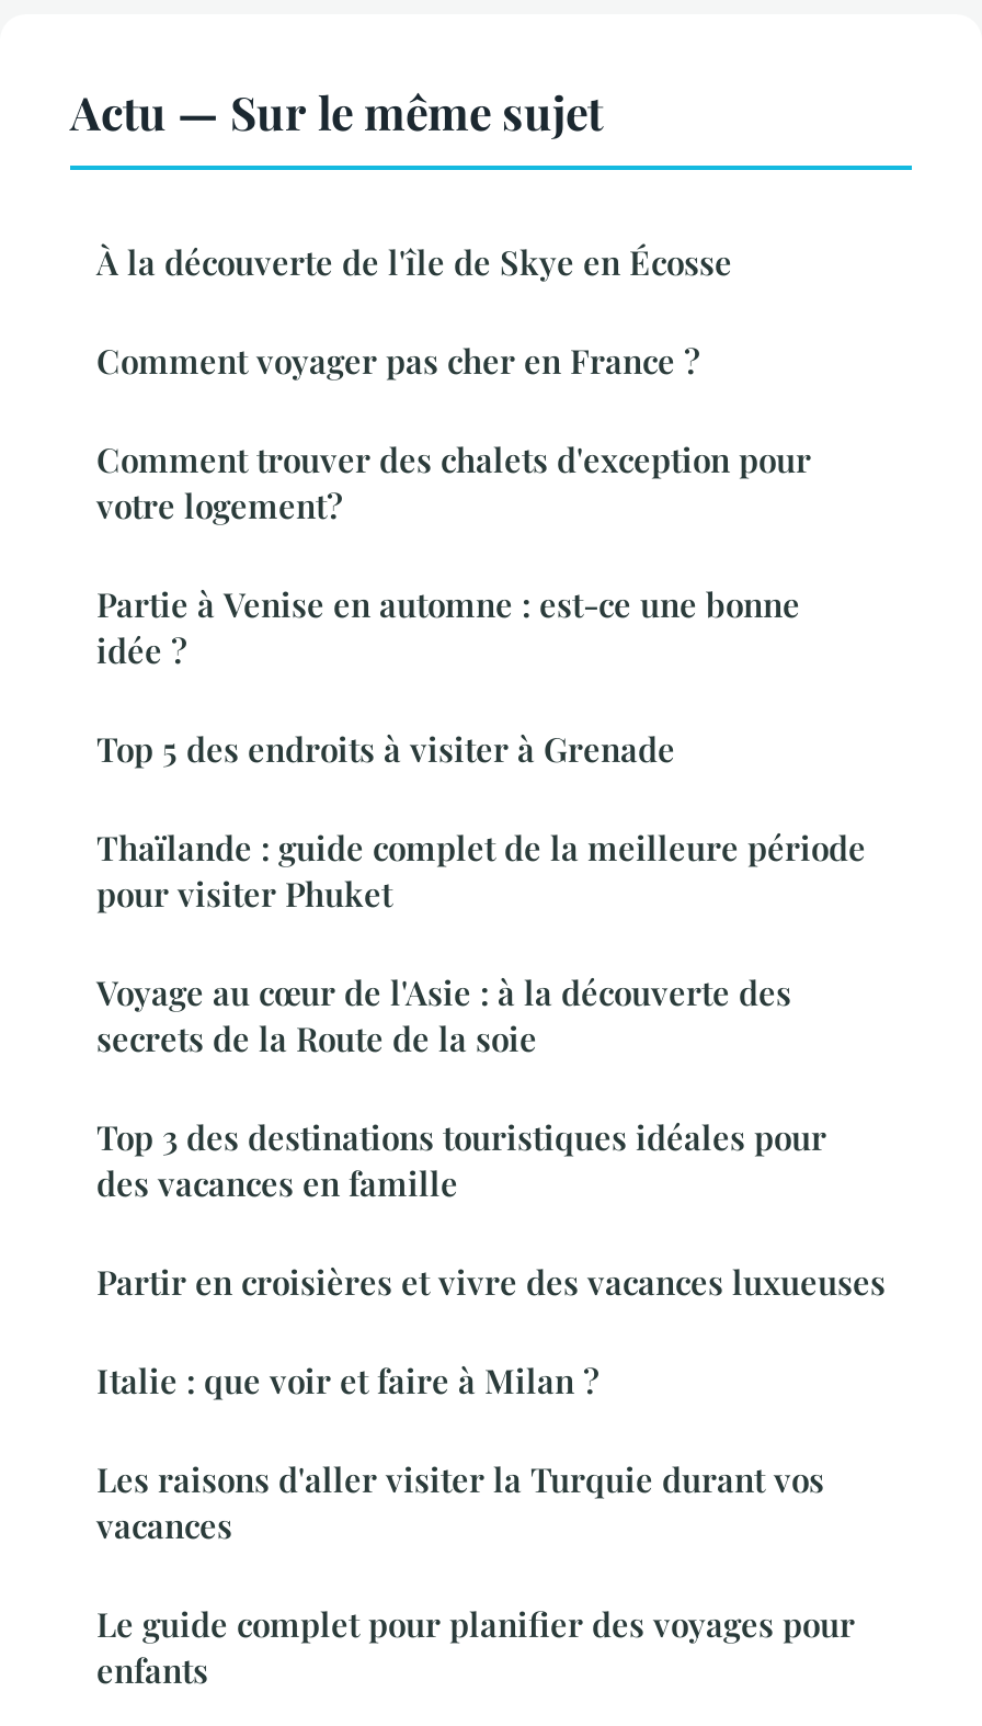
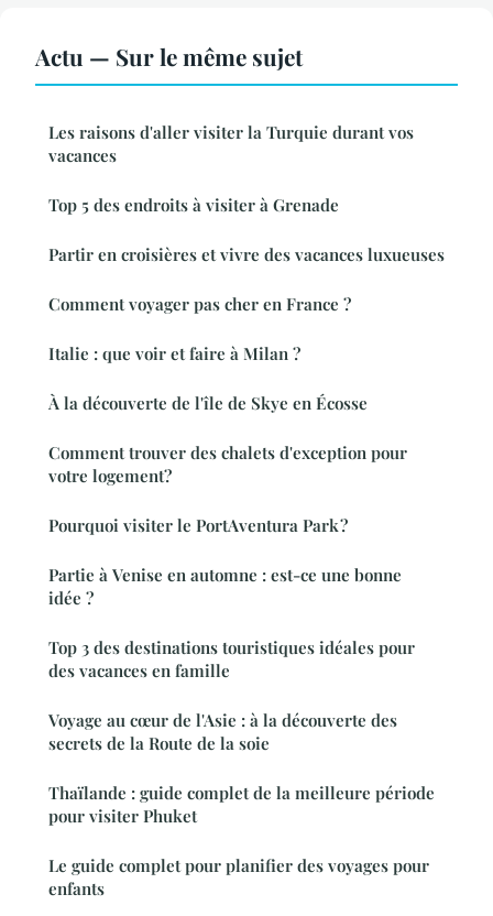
moved down: Top 5 des endroits à visiter à Grenade | Partir en croisières et vivre des vacances luxueuses | Comment voyager pas cher en France ? | Italie : que voir et faire à Milan ? | À la découverte de l'île de Skye en Écosse | Comment trouver des chalets d'exception pour | votre logement?

moved down: Partie à Venise en automne : est-ce une bonne | idée ? | Top 3 des destinations touristiques idéales pour | des vacances en famille | Voyage au cœur de l'Asie : à la découverte des | secrets de la Route de la soie | Thaïlande : guide complet de la meilleure période | pour visiter Phuket

moved up: Les raisons d'aller visiter la Turquie durant vos | vacances

+ Pourquoi visiter le PortAventura Park ?
